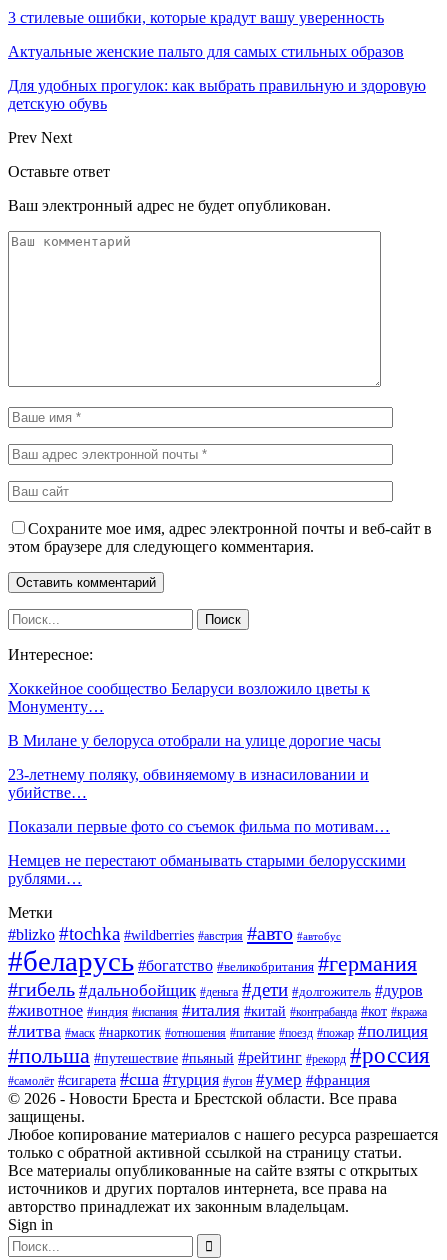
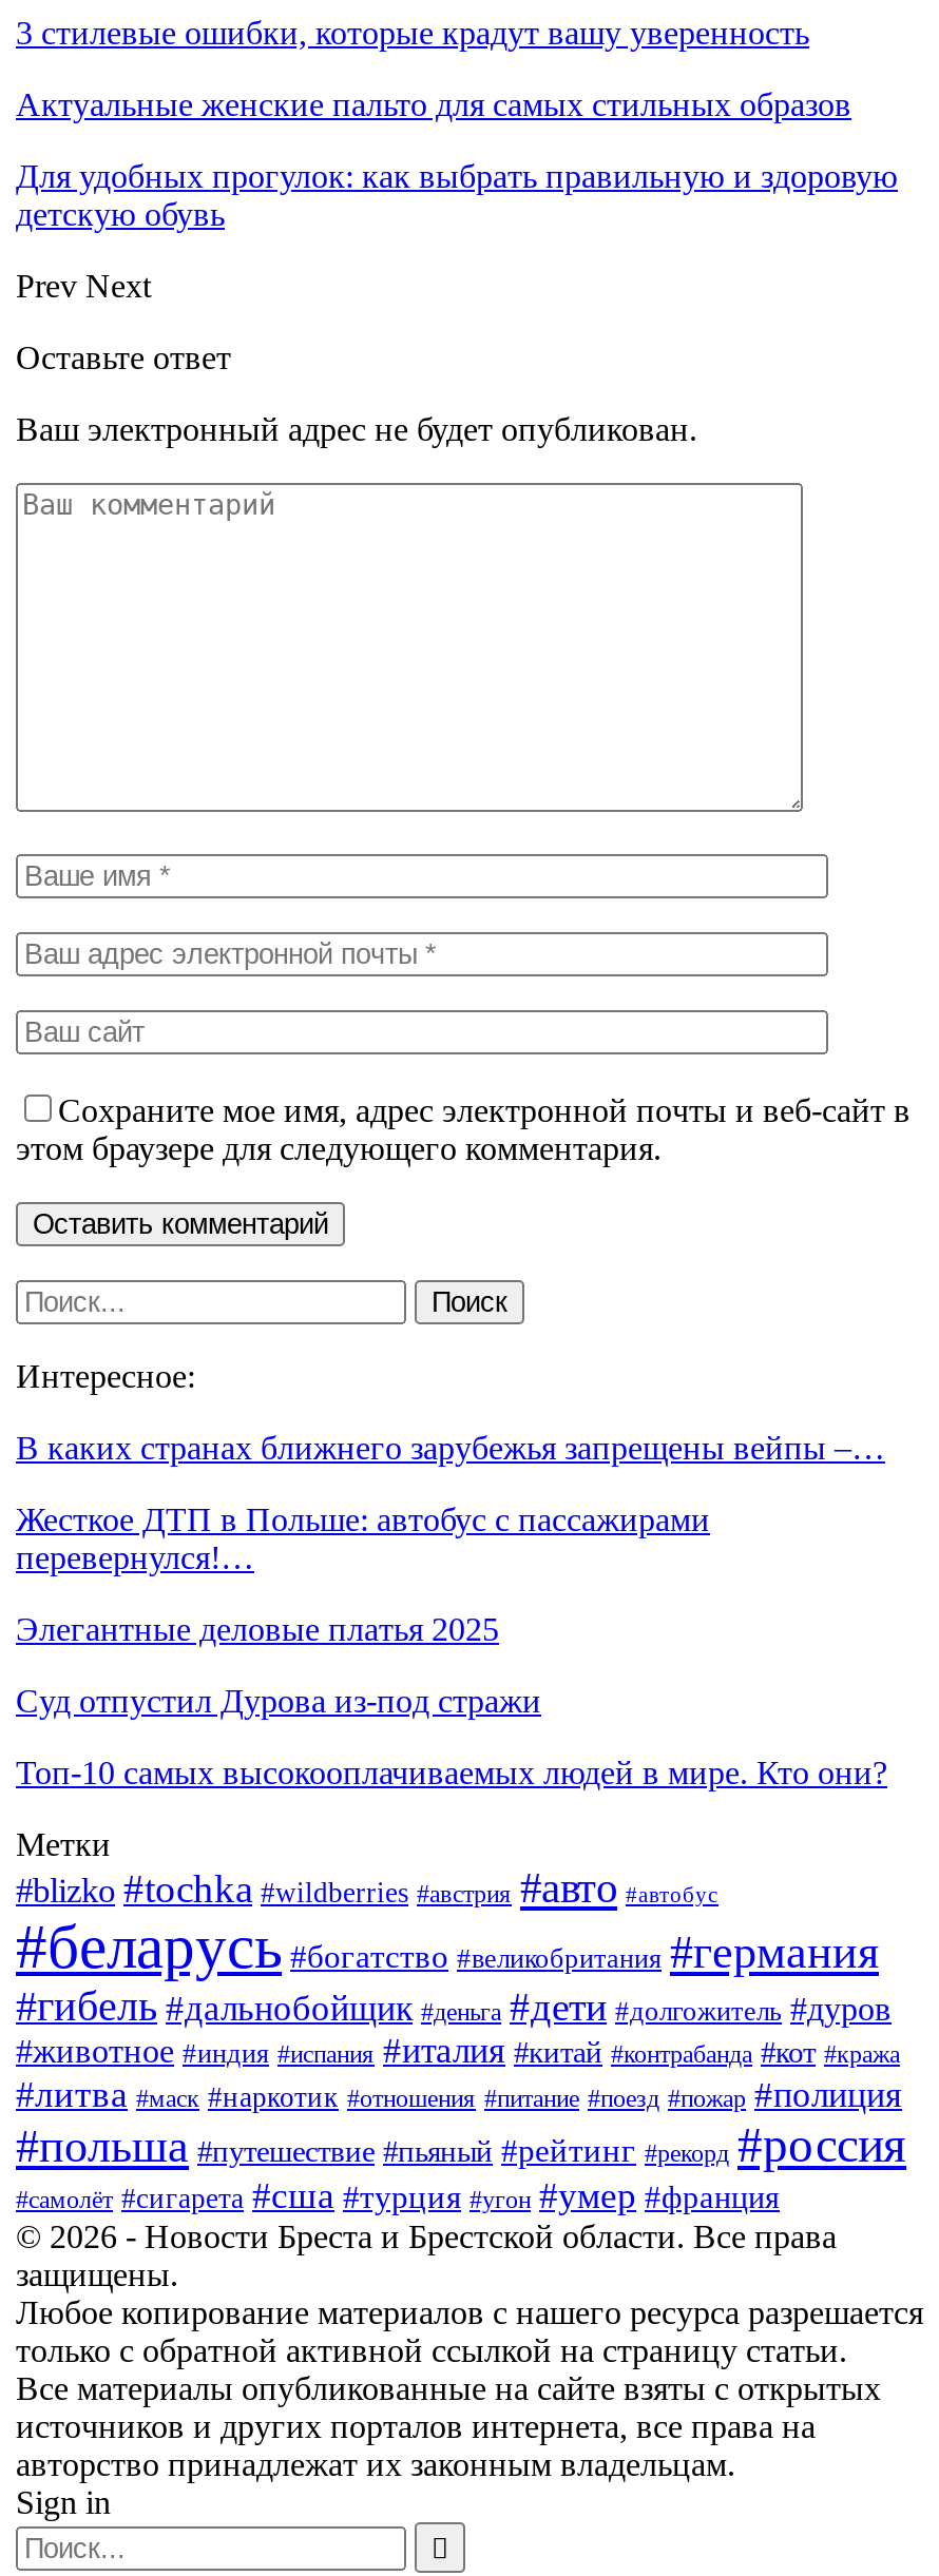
- Хоккейное сообщество Беларуси возложило цветы к
- Монументу…
+ В каких странах ближнего зарубежья запрещены вейпы –…

- В Милане у белоруса отобрали на улице дорогие часы
+ Жесткое ДТП в Польше: автобус с пассажирами
+ перевернулся!…

- 23-летнему поляку, обвиняемому в изнасиловании и
- убийстве…
+ Элегантные деловые платья 2025

- Показали первые фото со съемок фильма по мотивам…
+ Суд отпустил Дурова из-под стражи

- Немцев не перестают обманывать старыми белорусскими
- рублями…
+ Топ-10 самых высокооплачиваемых людей в мире. Кто они?
